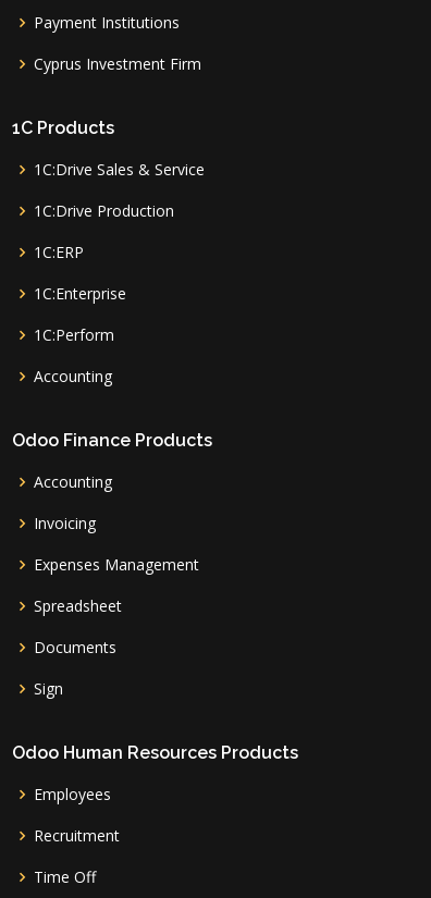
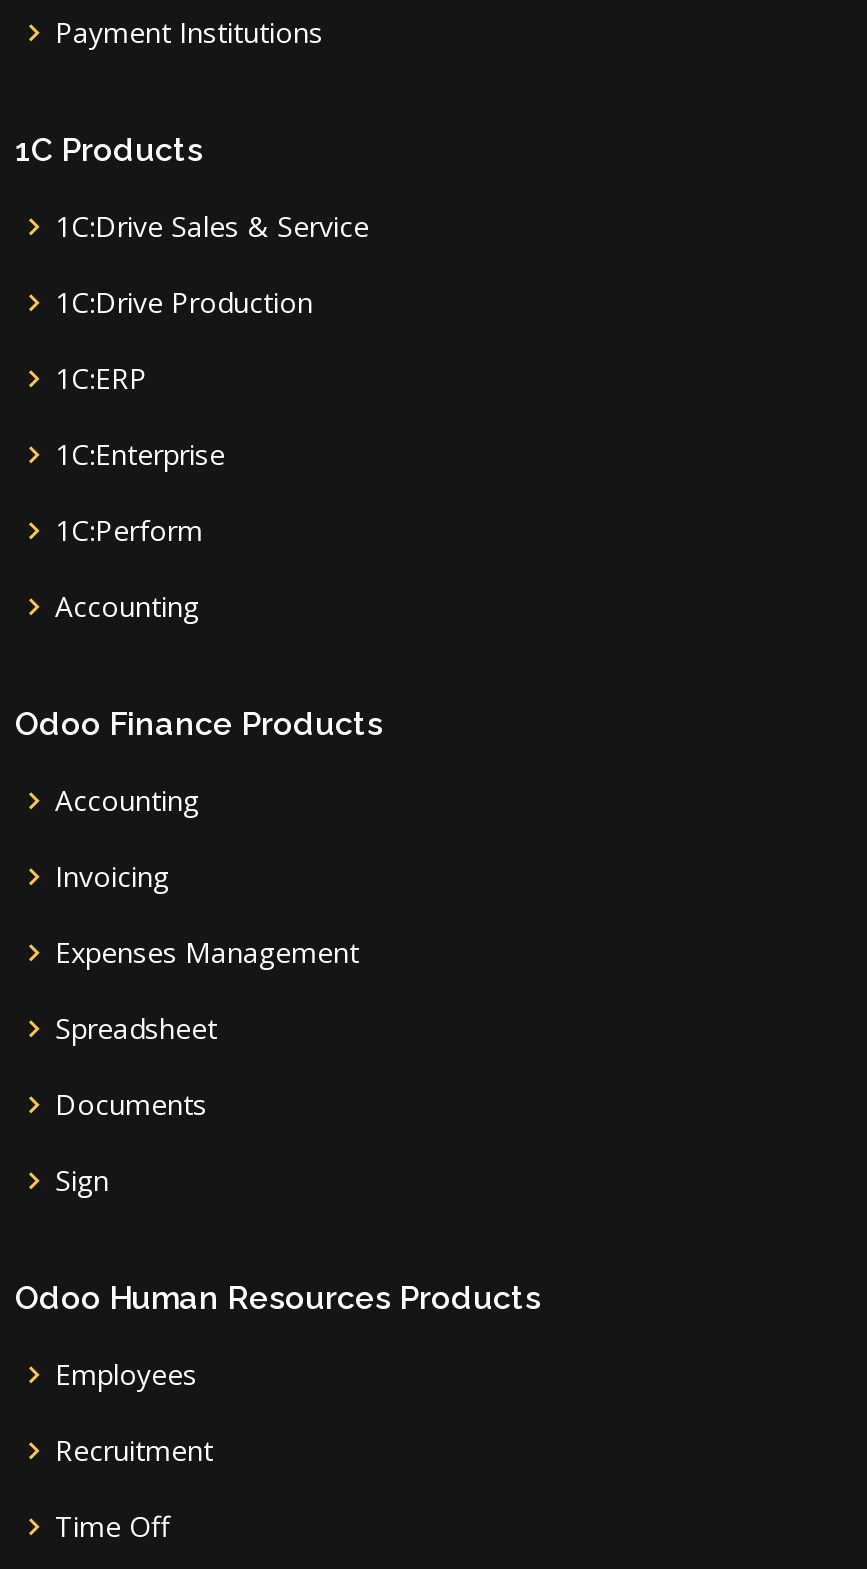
- Cyprus Investment Firm
